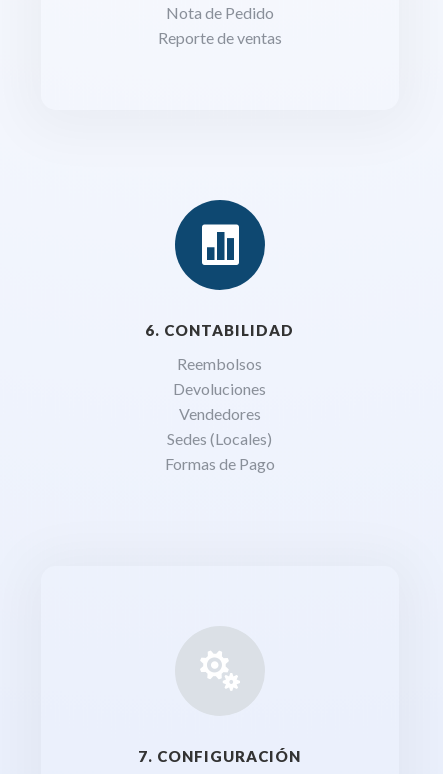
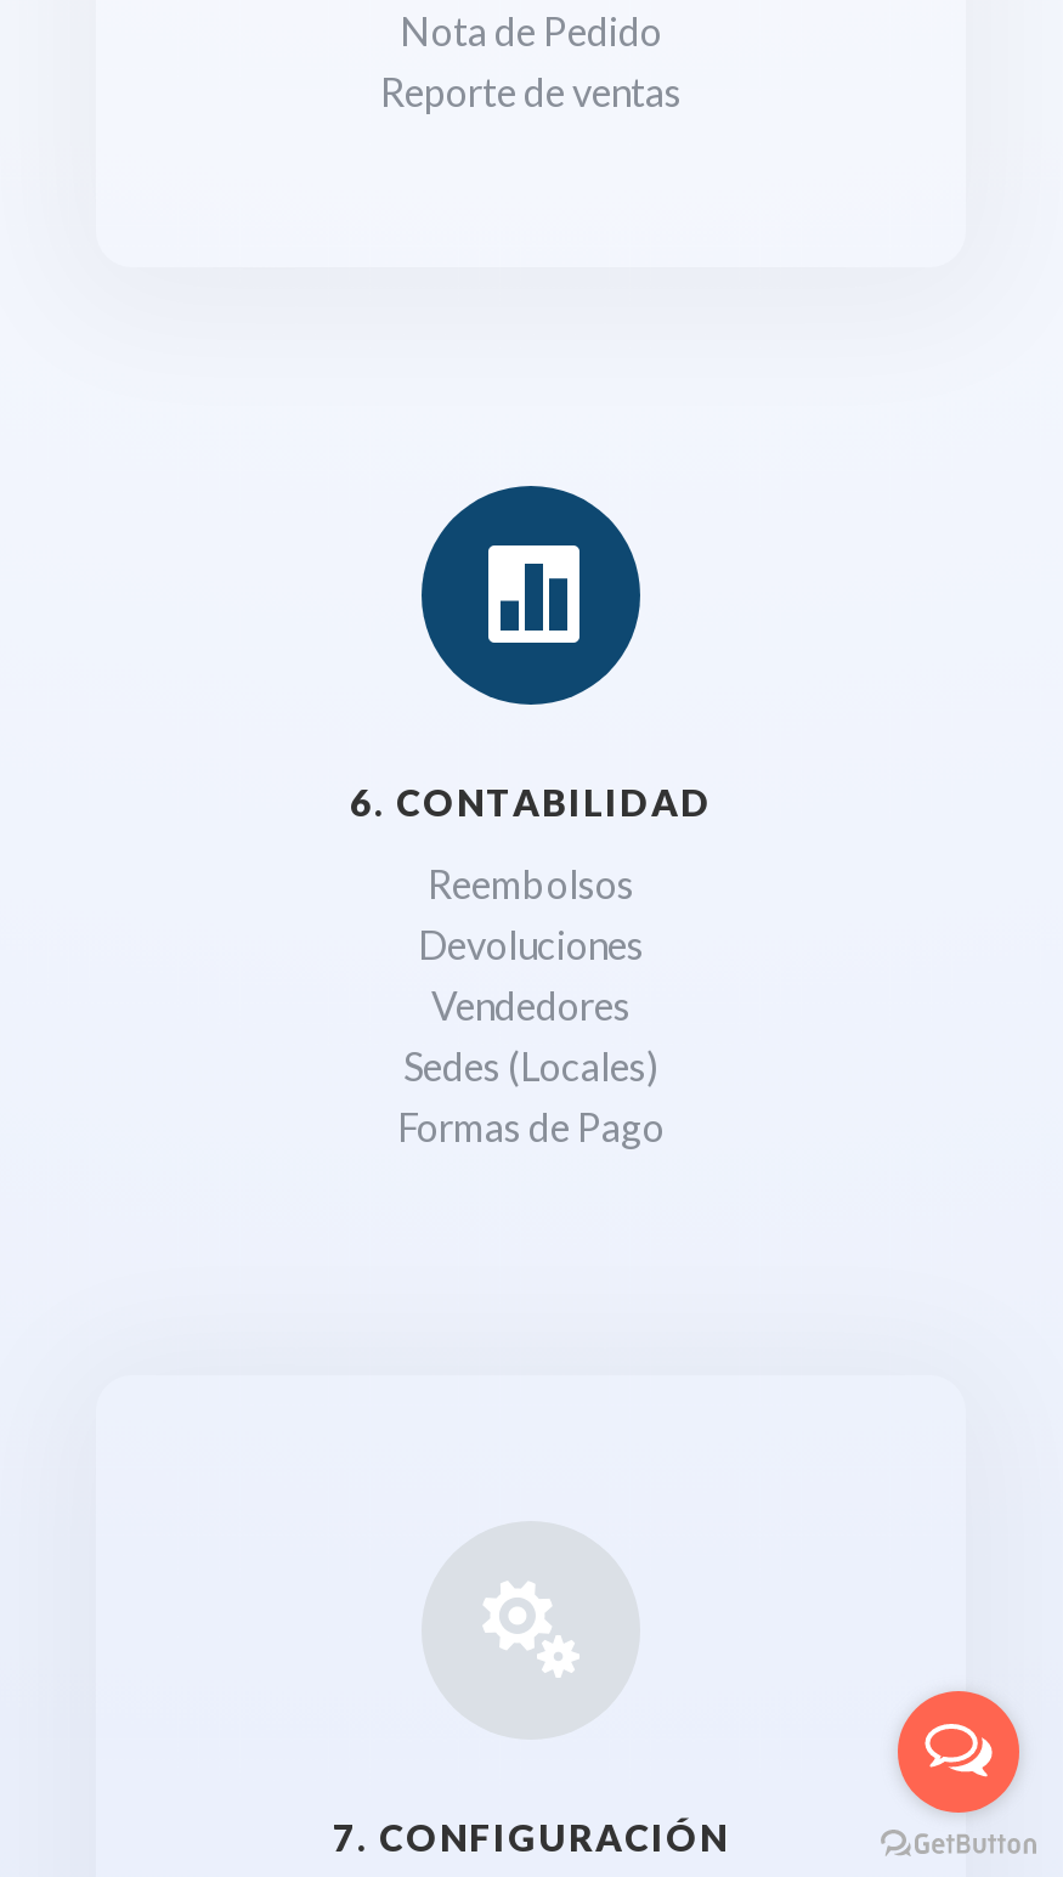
+ [image]
